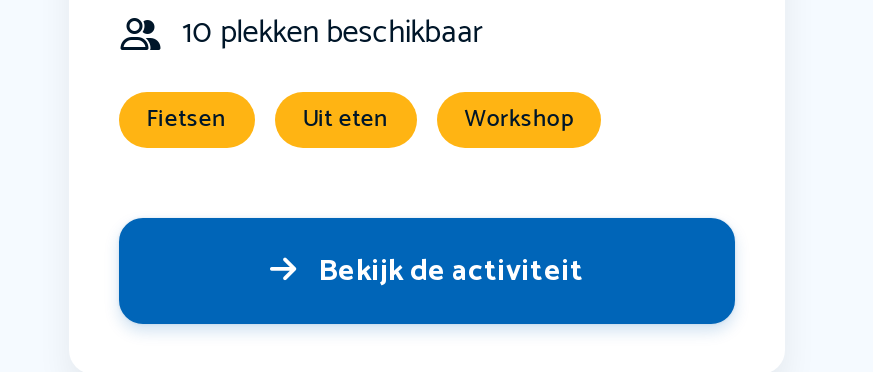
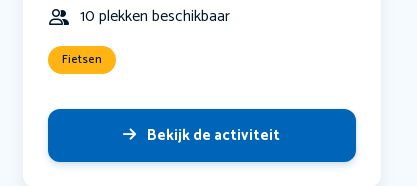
- Uit eten
- Workshop
